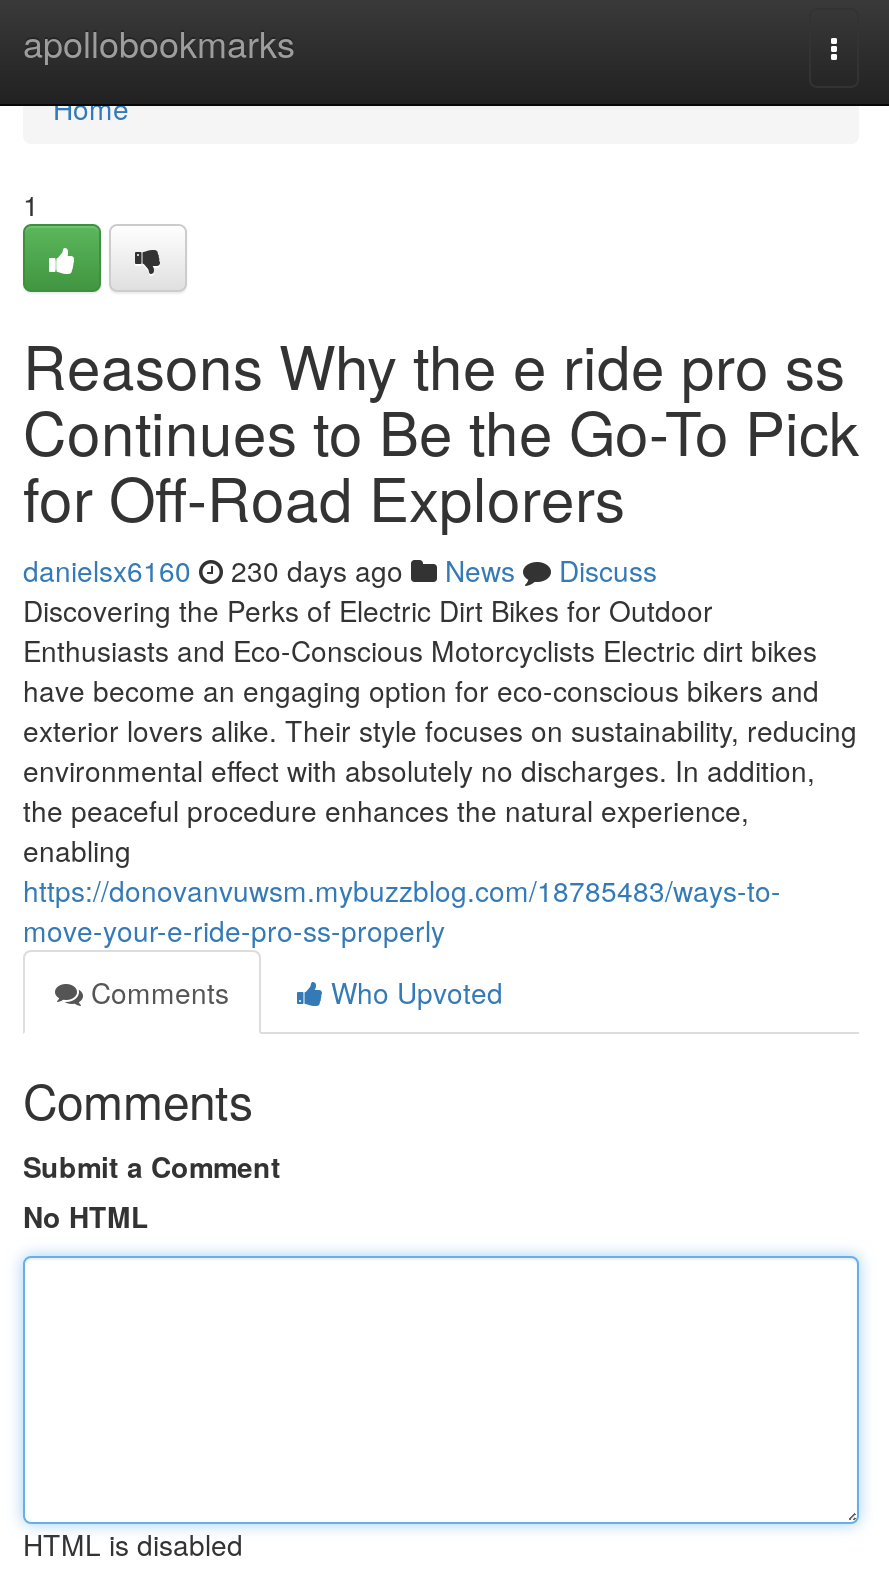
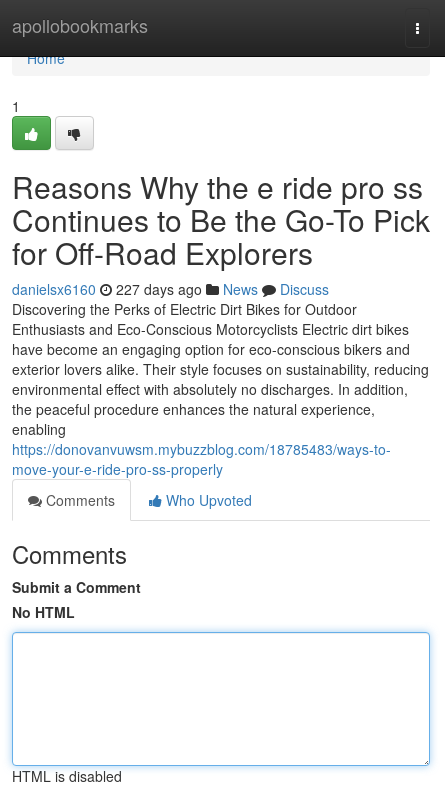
- danielsx6160 230 days ago News Discuss
+ danielsx6160 227 days ago News Discuss
